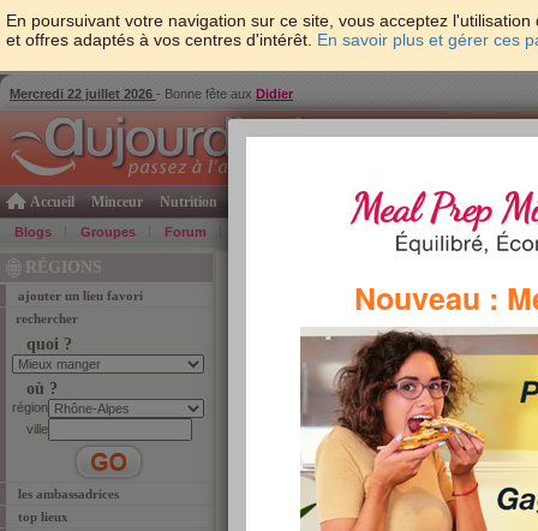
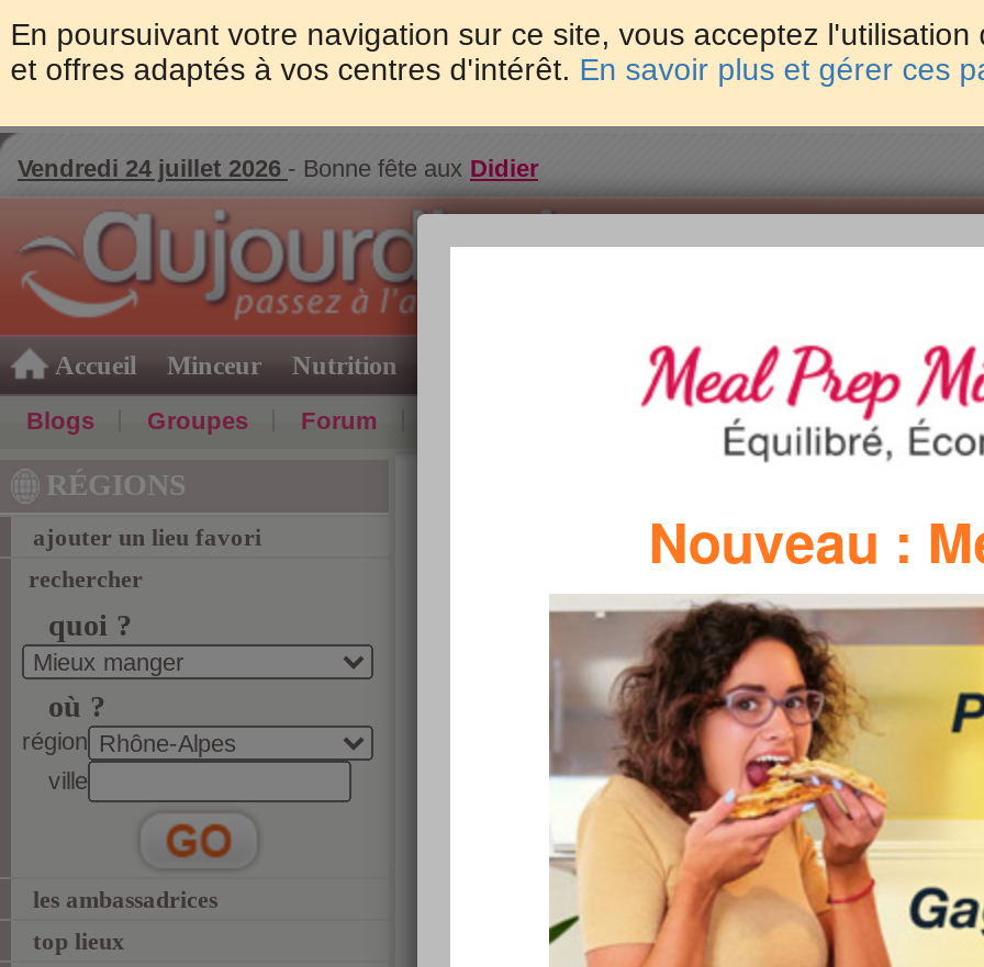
- Mercredi 22 juillet 2026 - Bonne fête aux Didier
+ Vendredi 24 juillet 2026 - Bonne fête aux Didier
